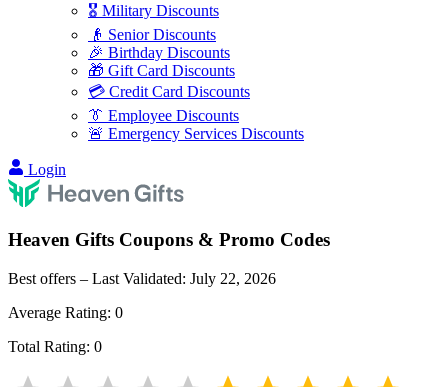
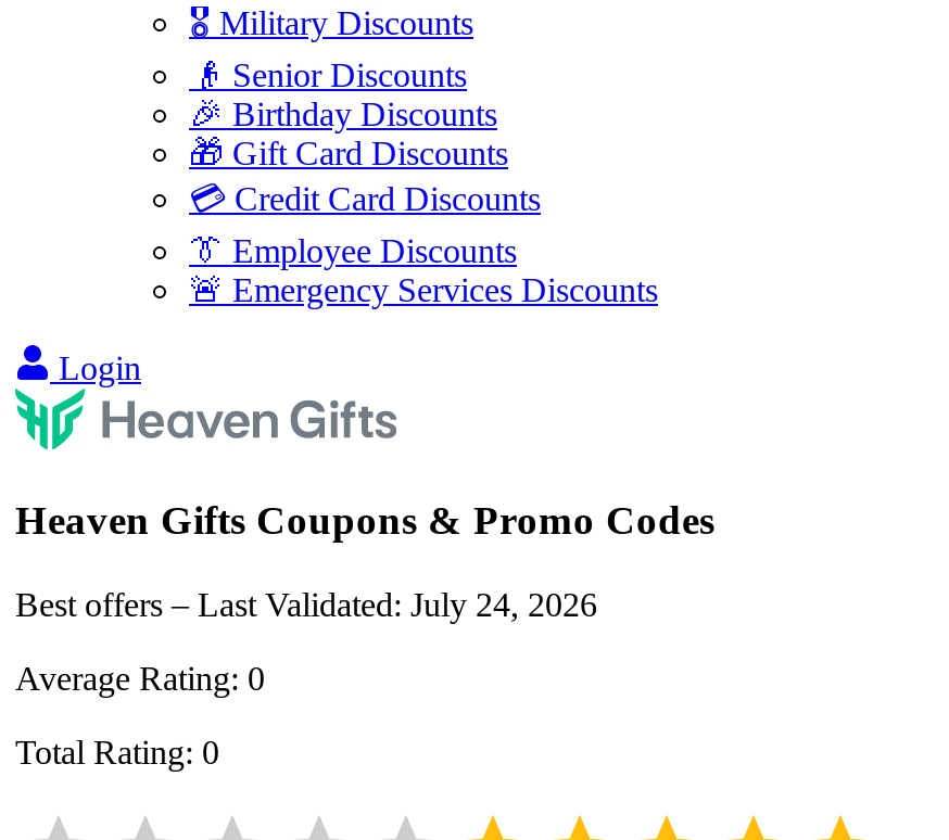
- Best offers – Last Validated: July 22, 2026
+ Best offers – Last Validated: July 24, 2026
